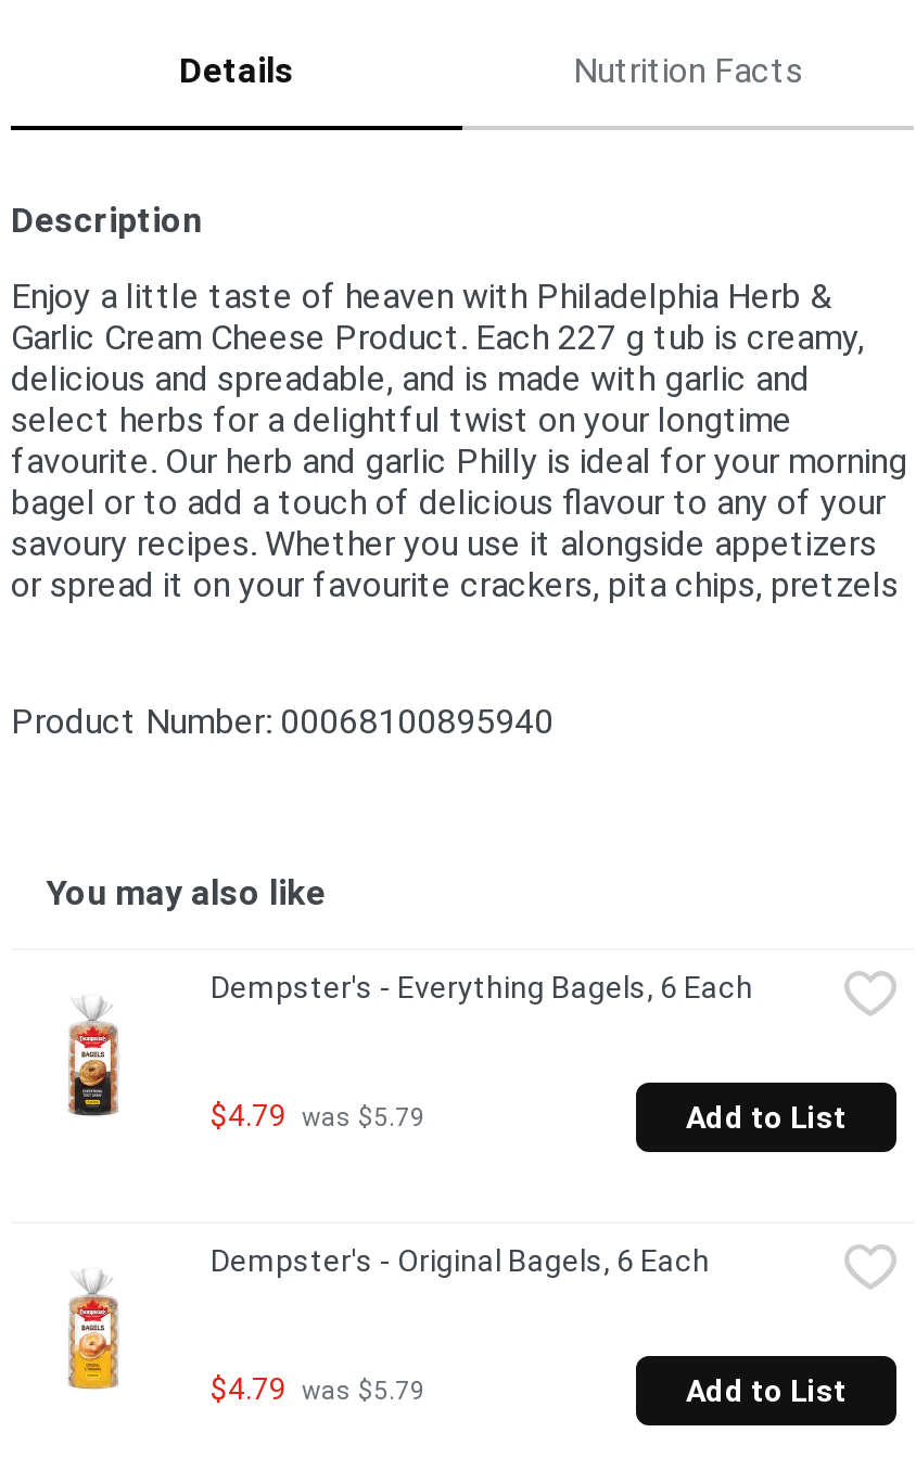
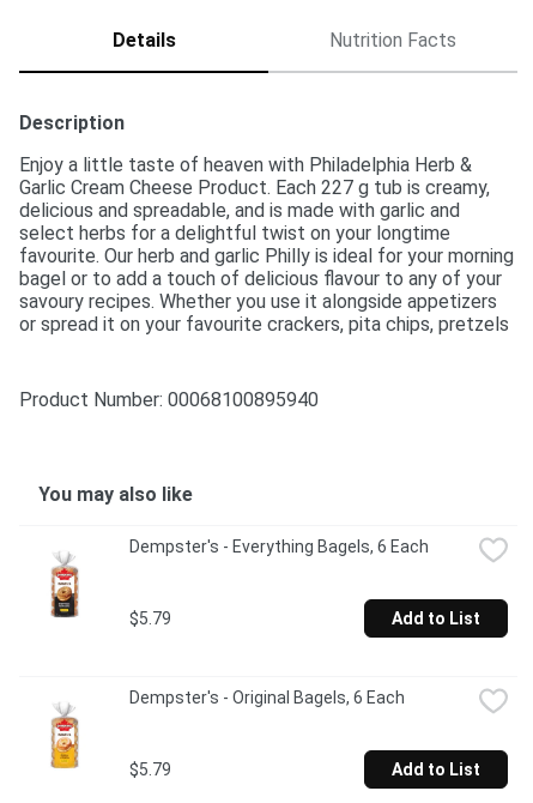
- $4.79 was $5.79
+ $5.79

- $4.79 was $5.79
+ $5.79
